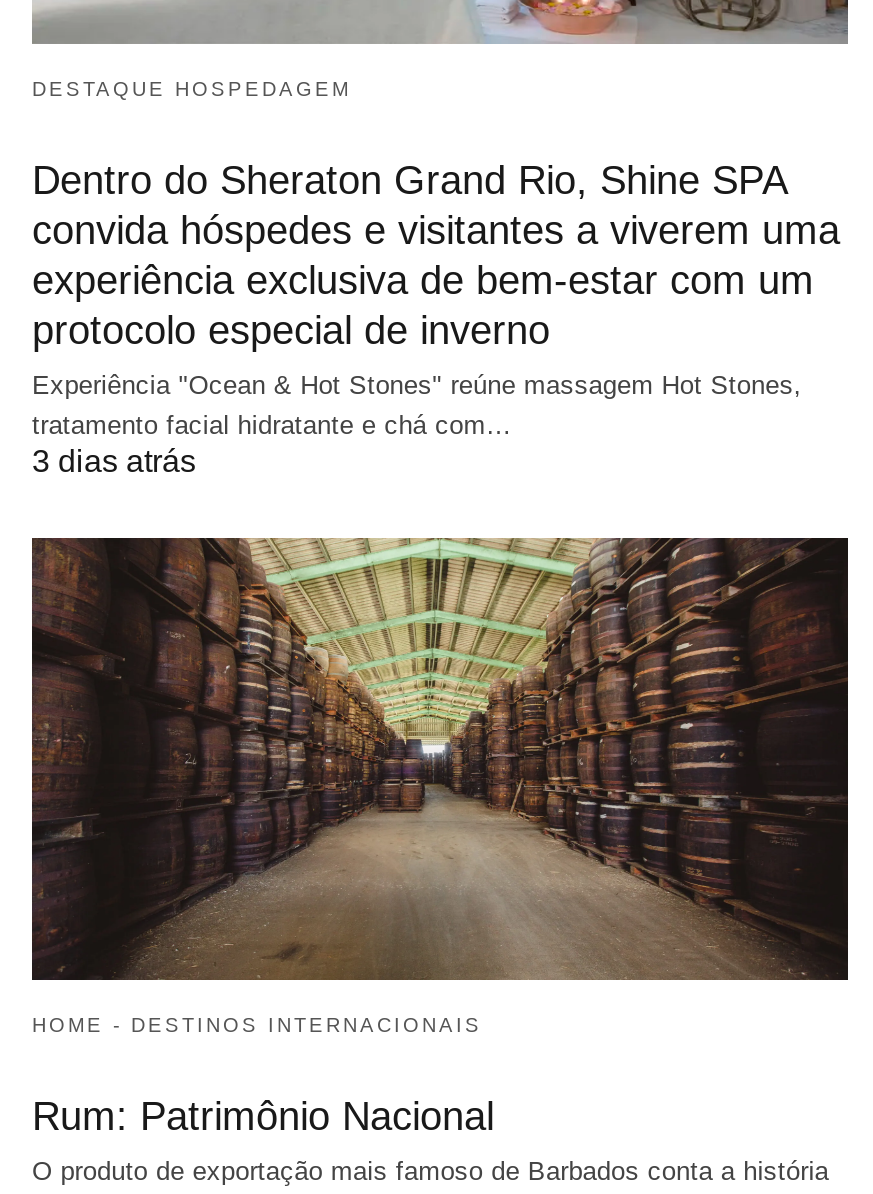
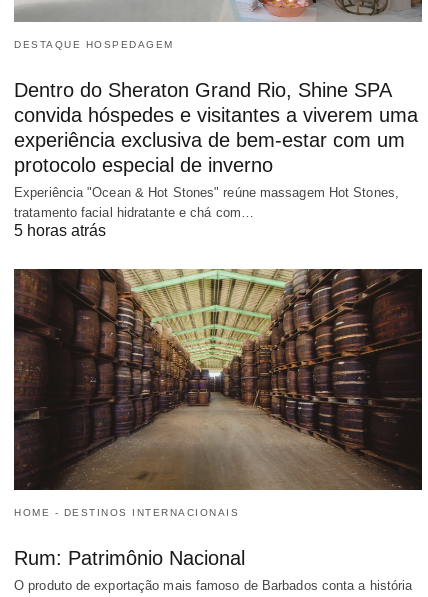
- 3 dias atrás
+ 5 horas atrás
